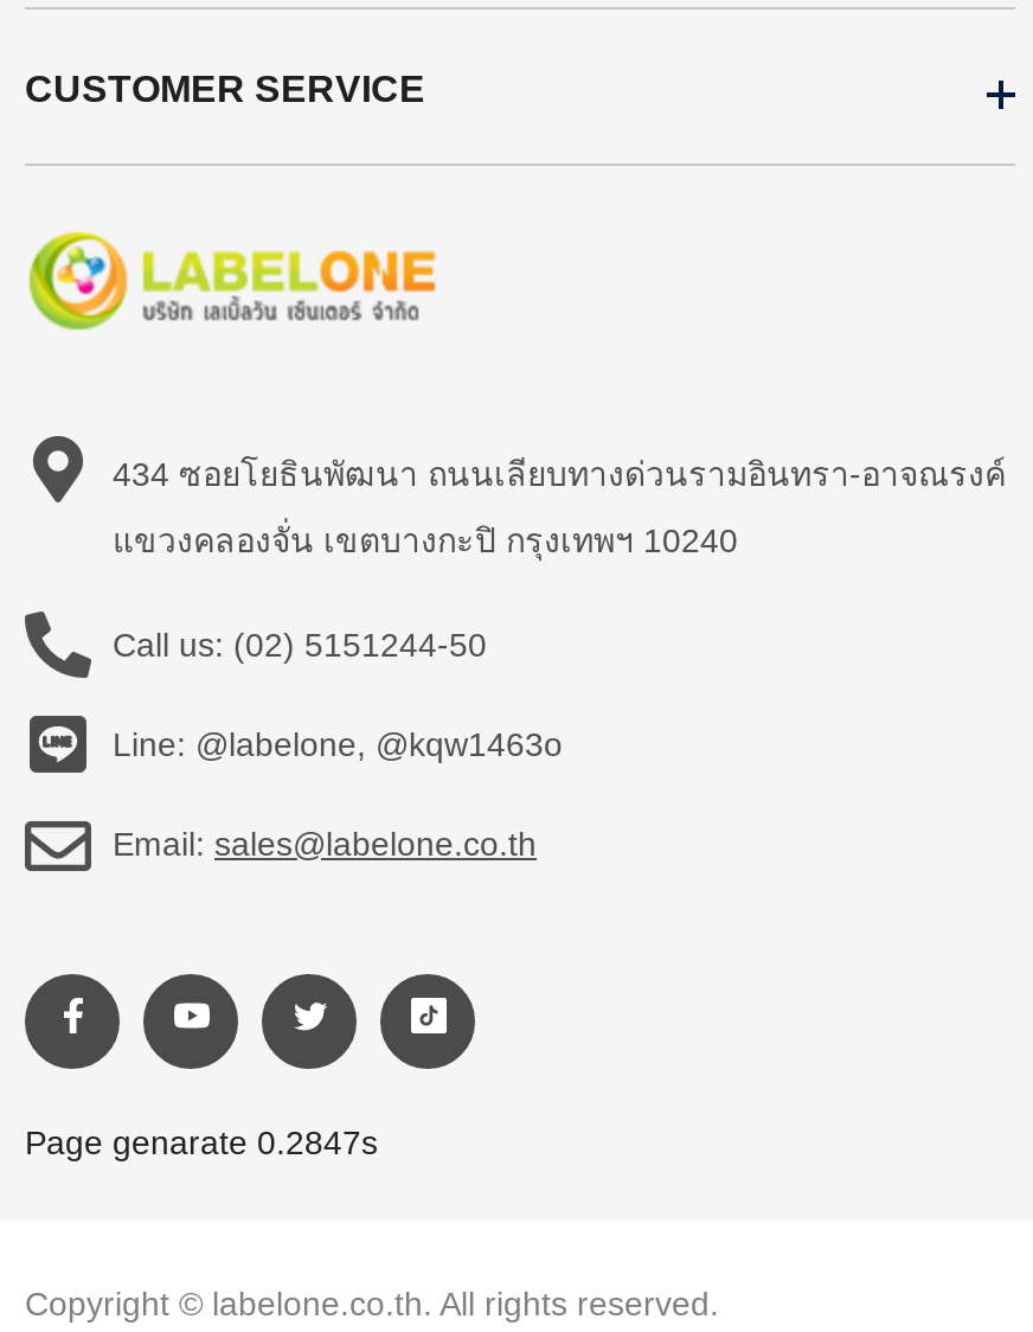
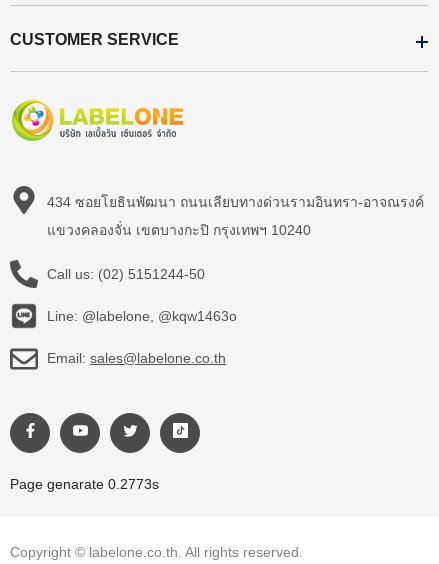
- Page genarate 0.2847s
+ Page genarate 0.2773s
